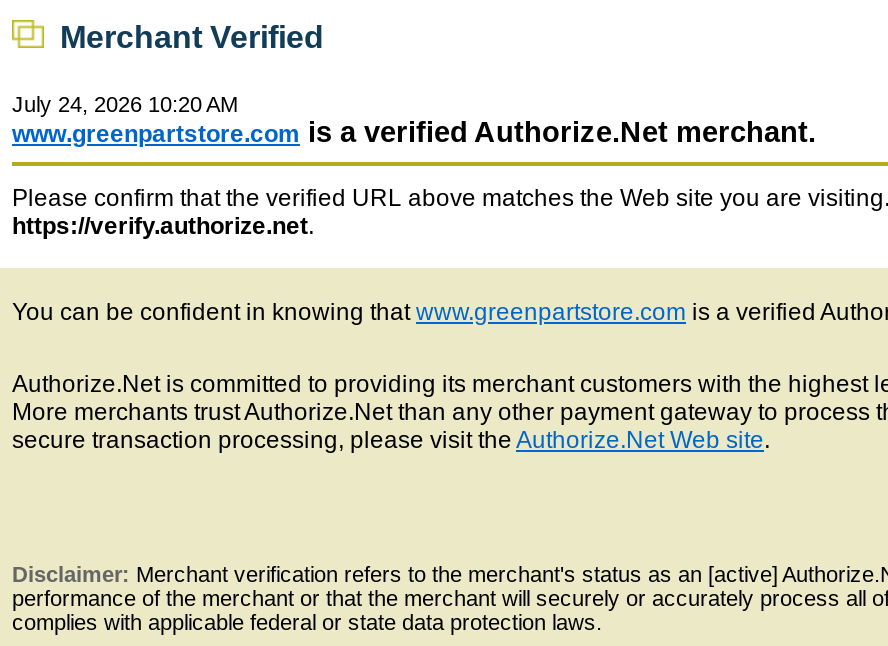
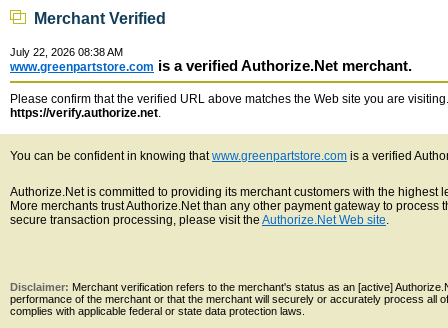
- July 24, 2026 10:20 AM
+ July 22, 2026 08:38 AM
